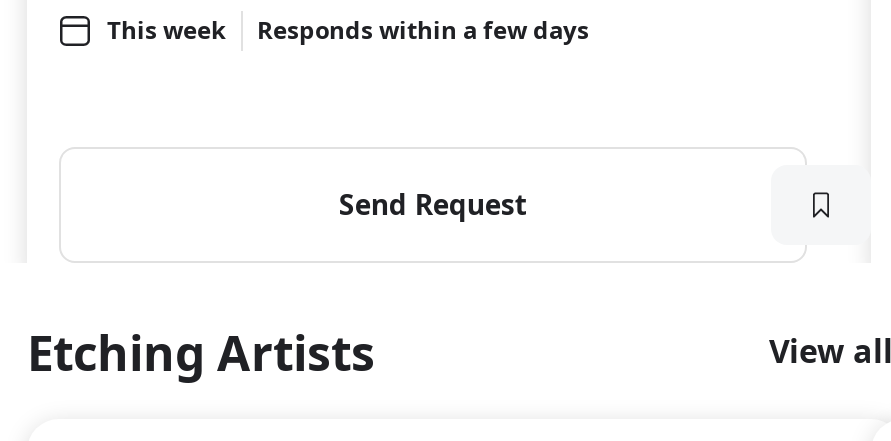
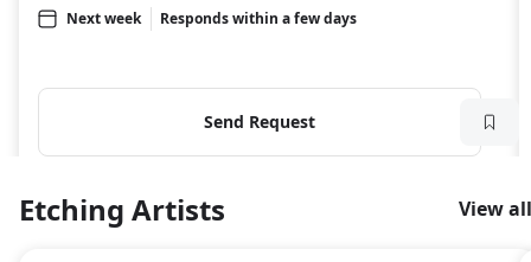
- This week
+ Next week
